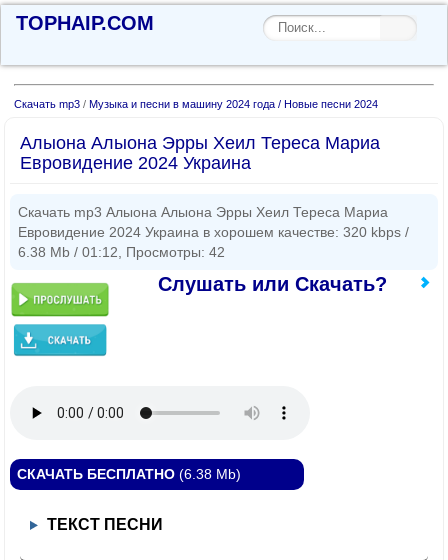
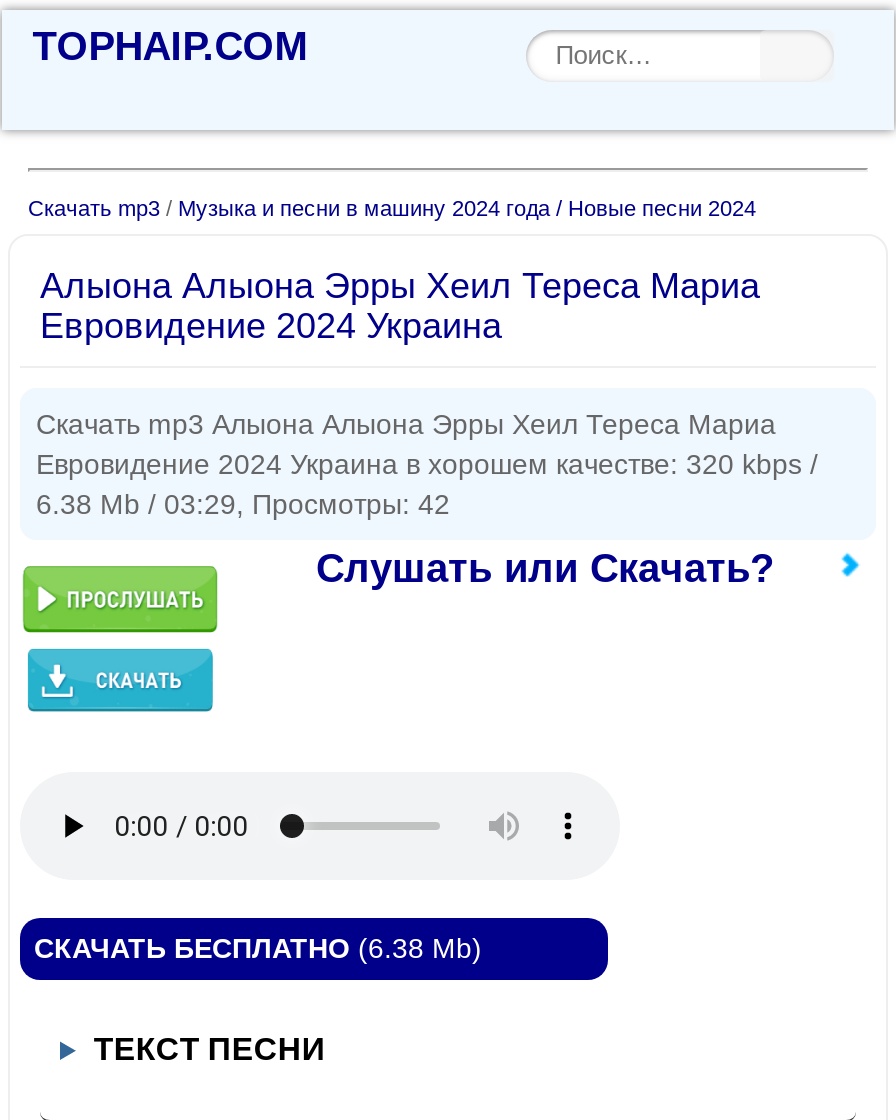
- 6.38 Mb / 01:12, Просмотры: 42
+ 6.38 Mb / 03:29, Просмотры: 42
